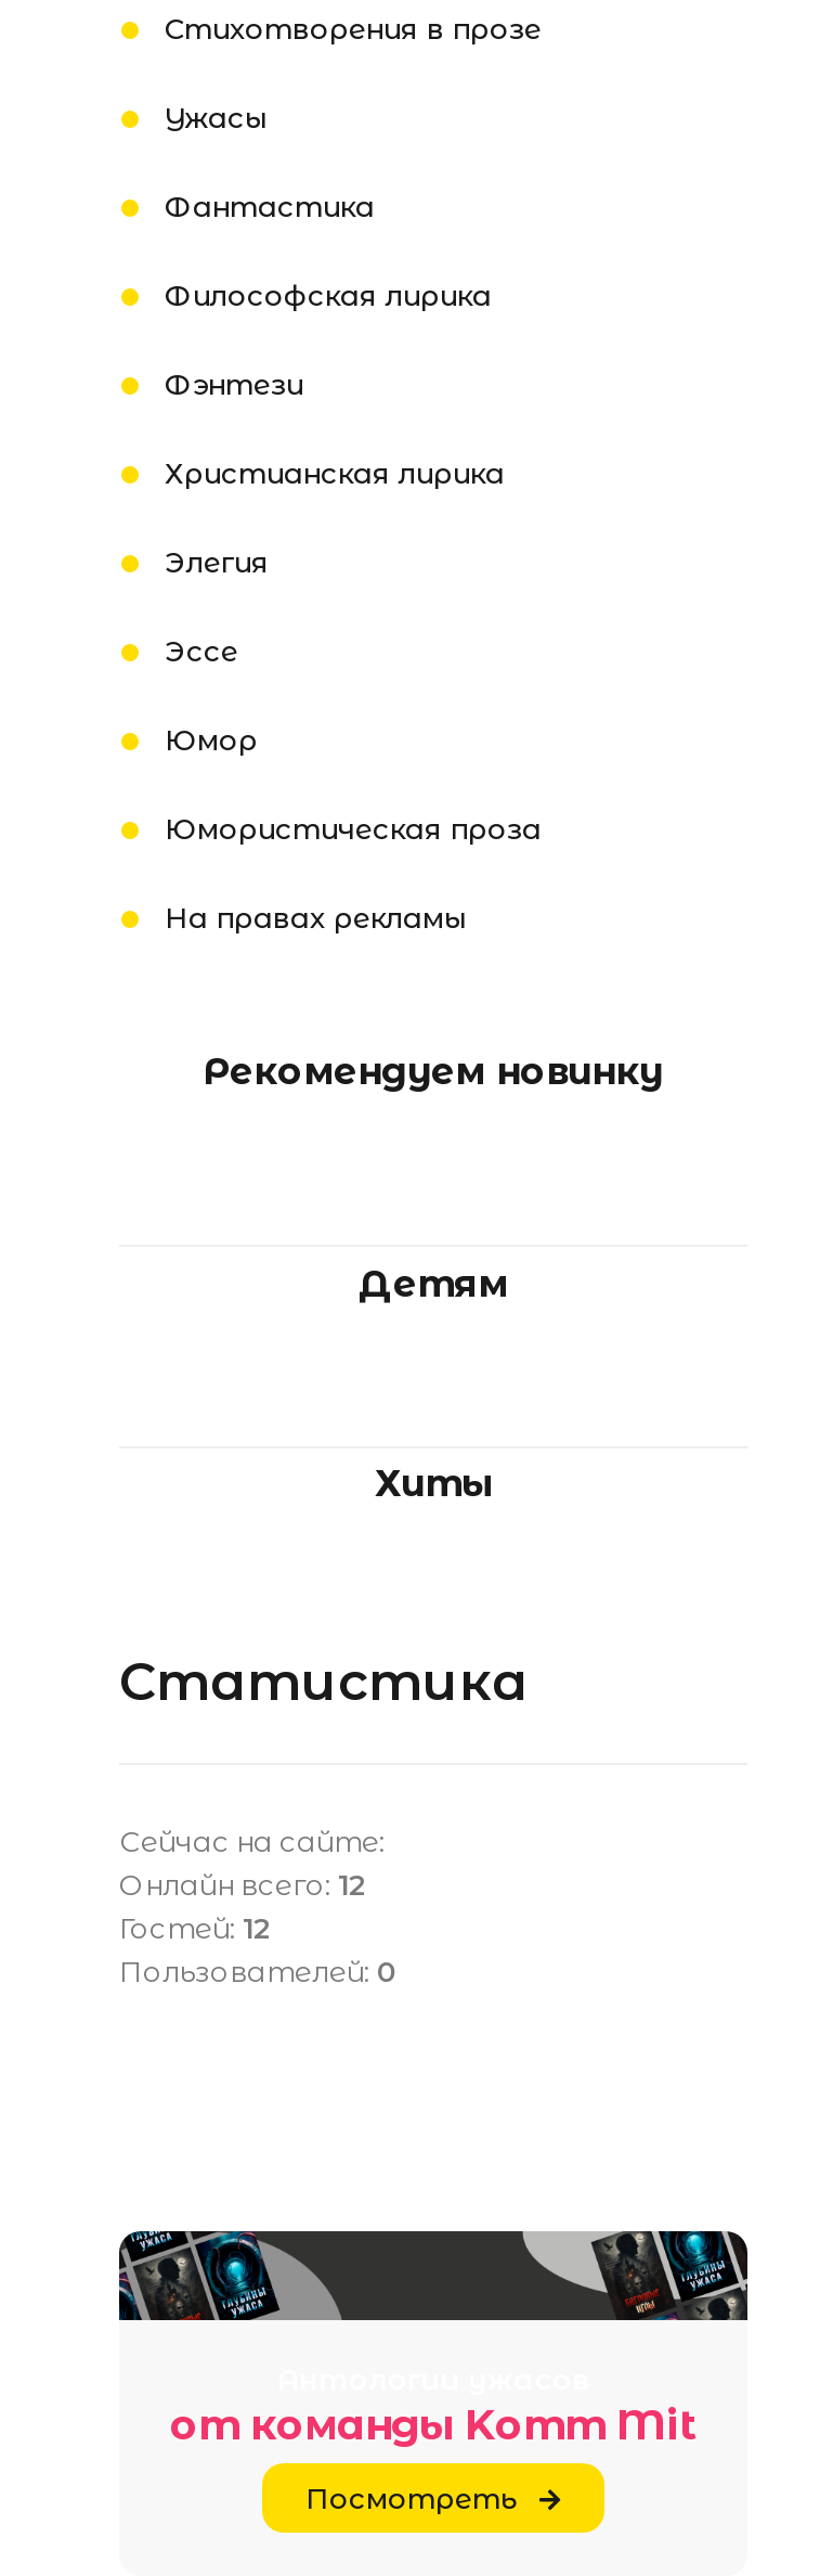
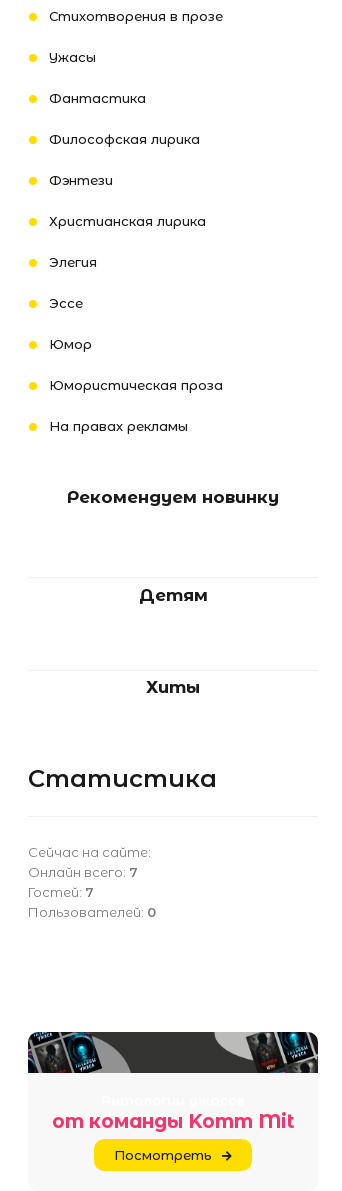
- Онлайн всего: 12
+ Онлайн всего: 7

- Гостей: 12
+ Гостей: 7
